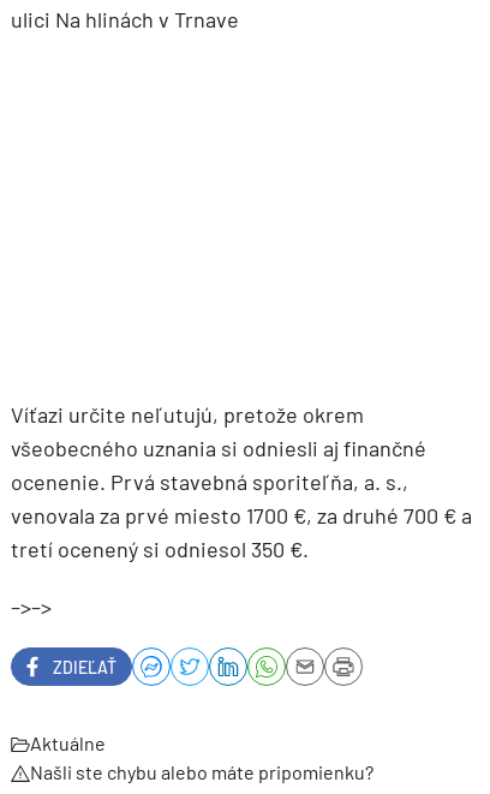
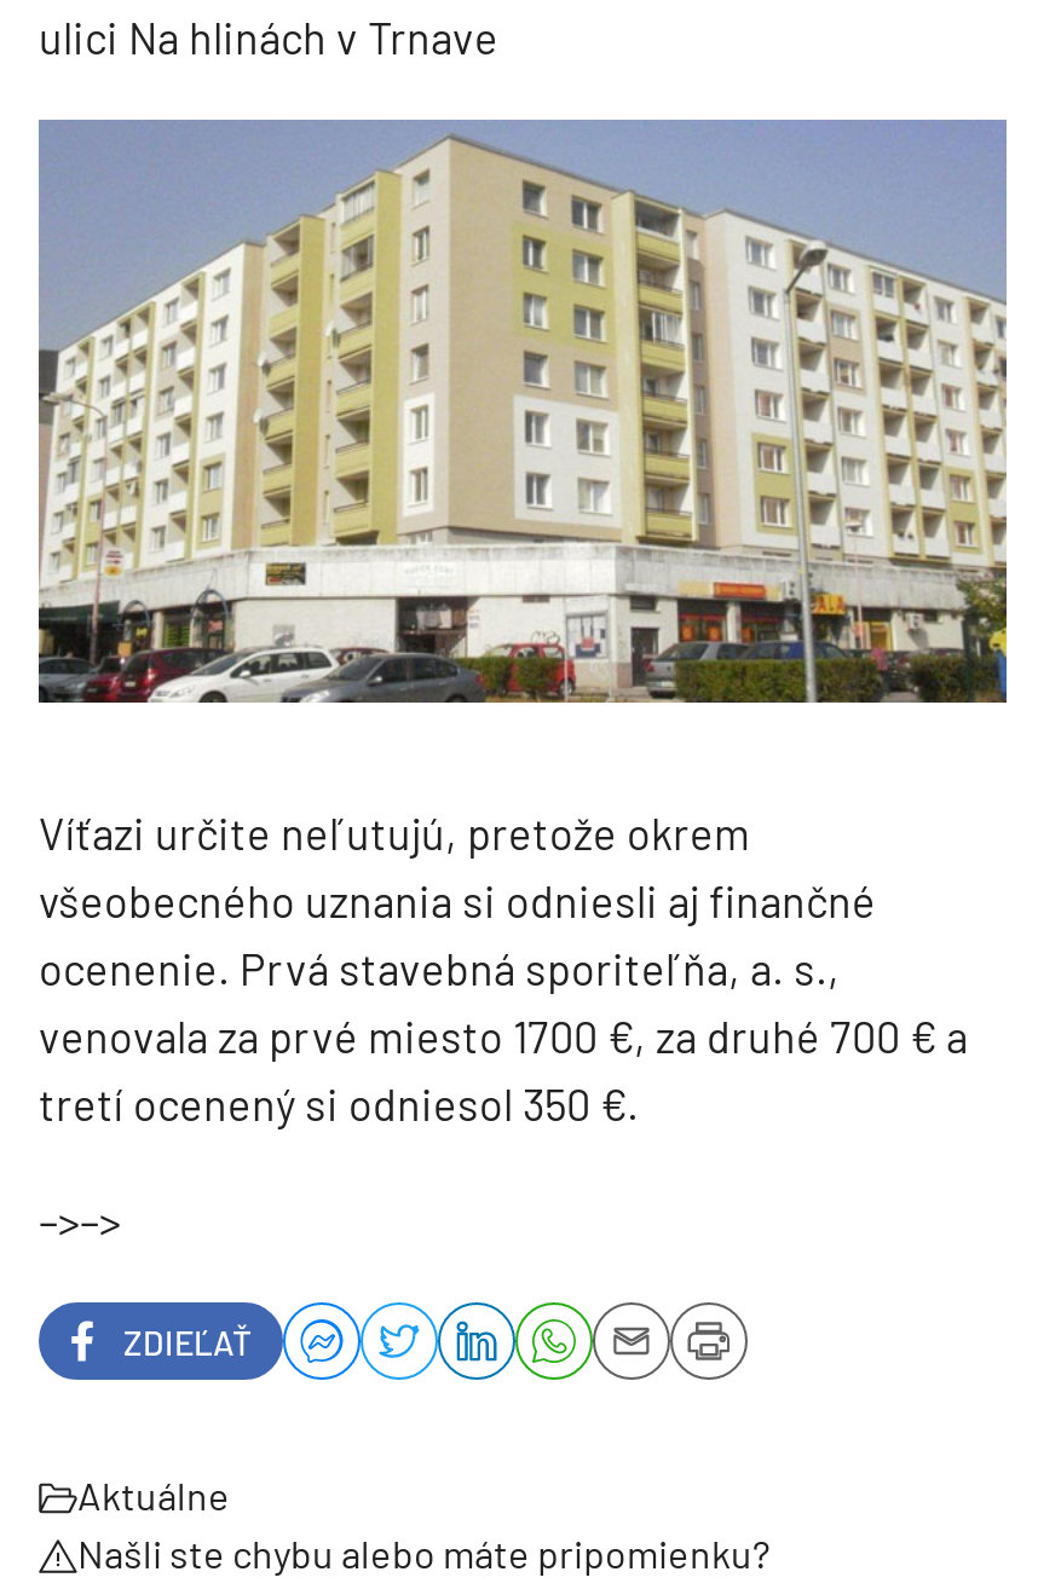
+ [image]
